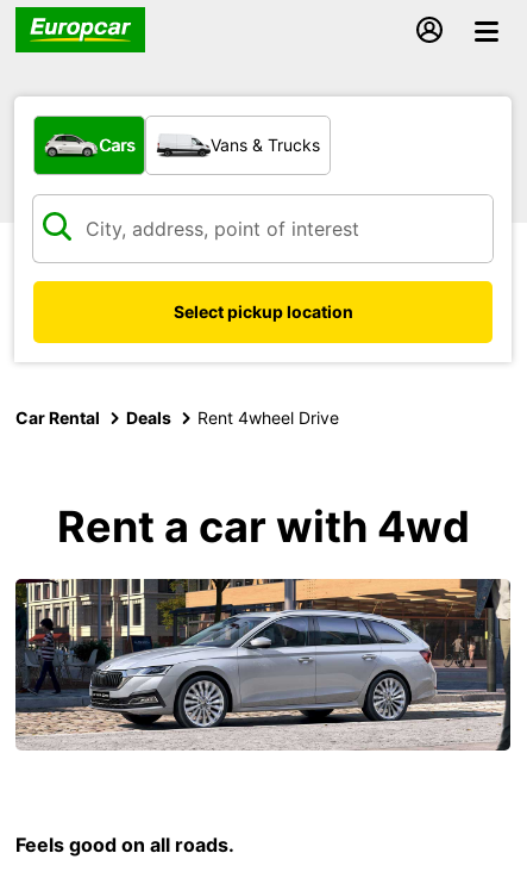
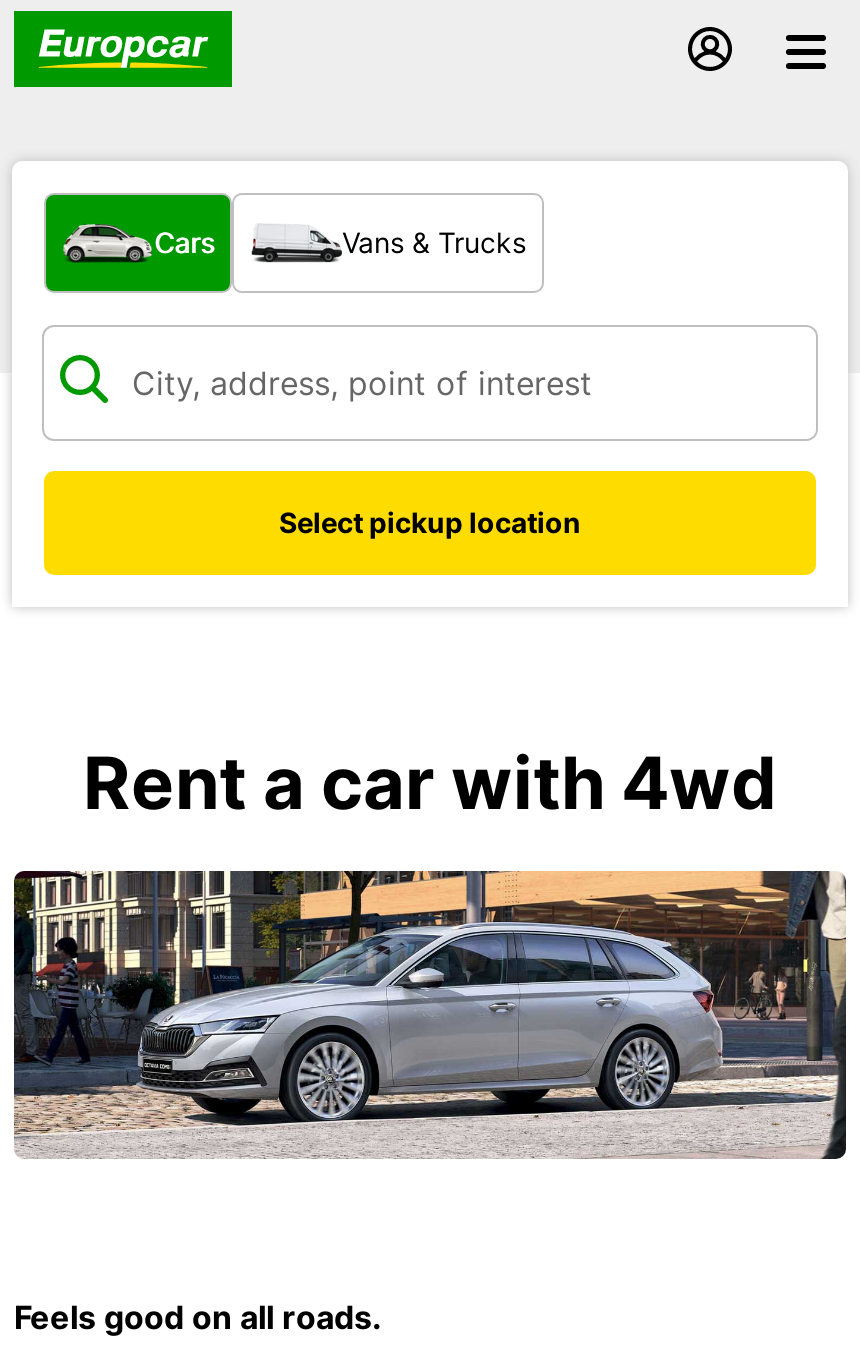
- Car Rental
- Deals
- Rent 4wheel Drive
